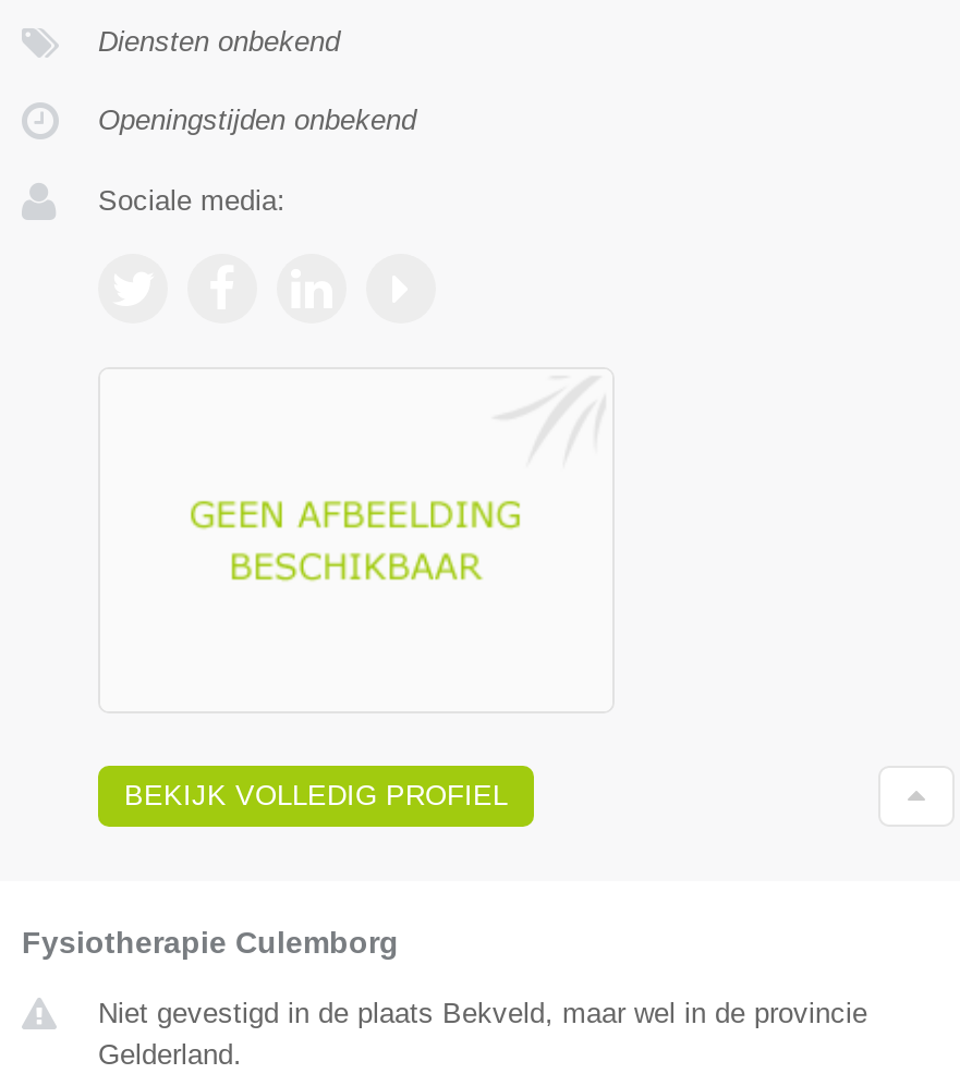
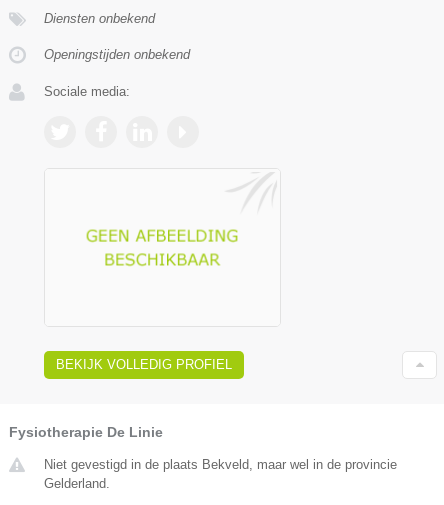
- Fysiotherapie Culemborg
+ Fysiotherapie De Linie
